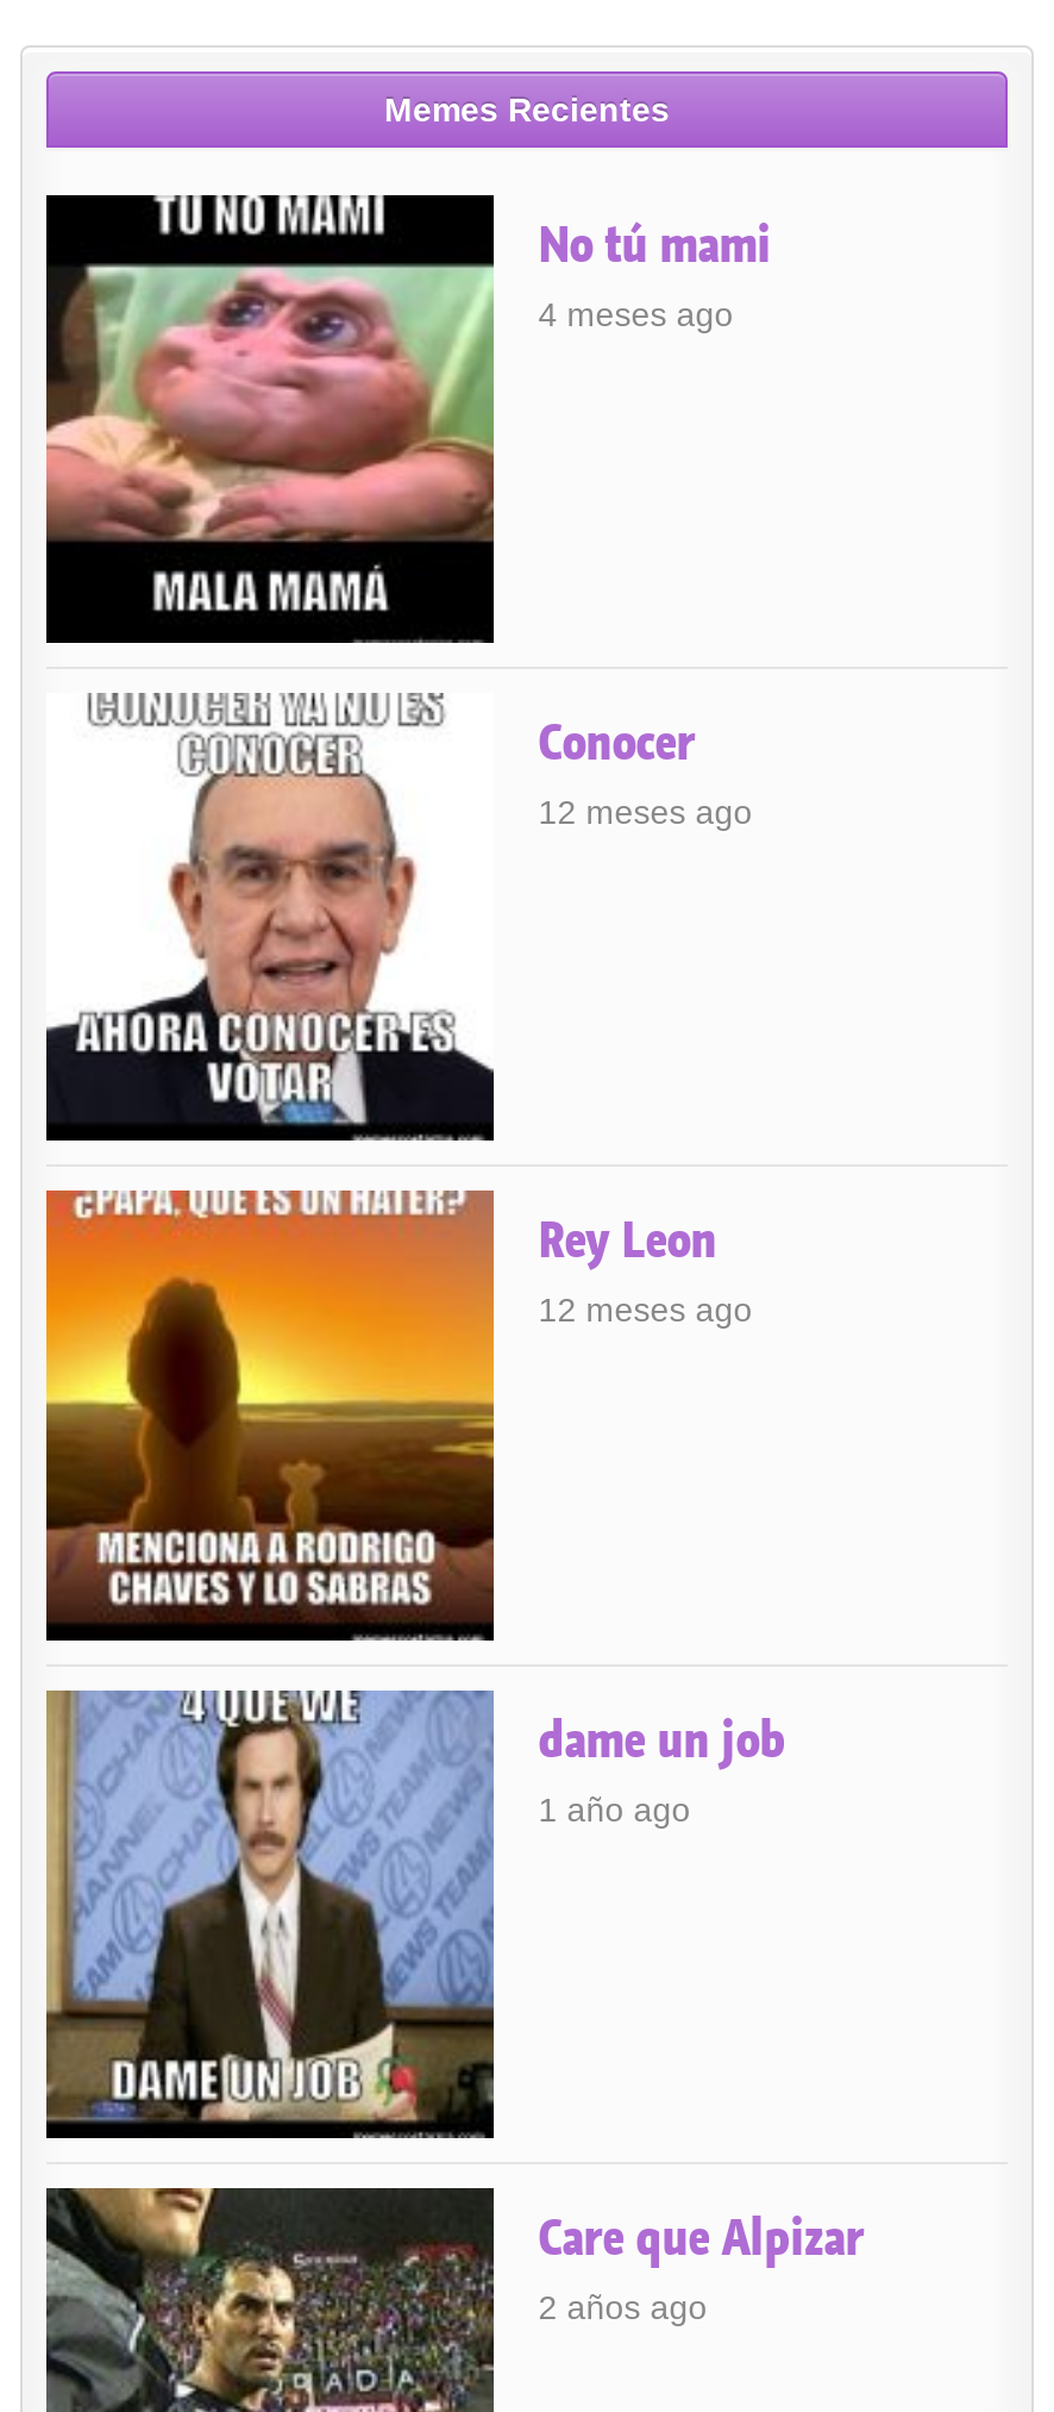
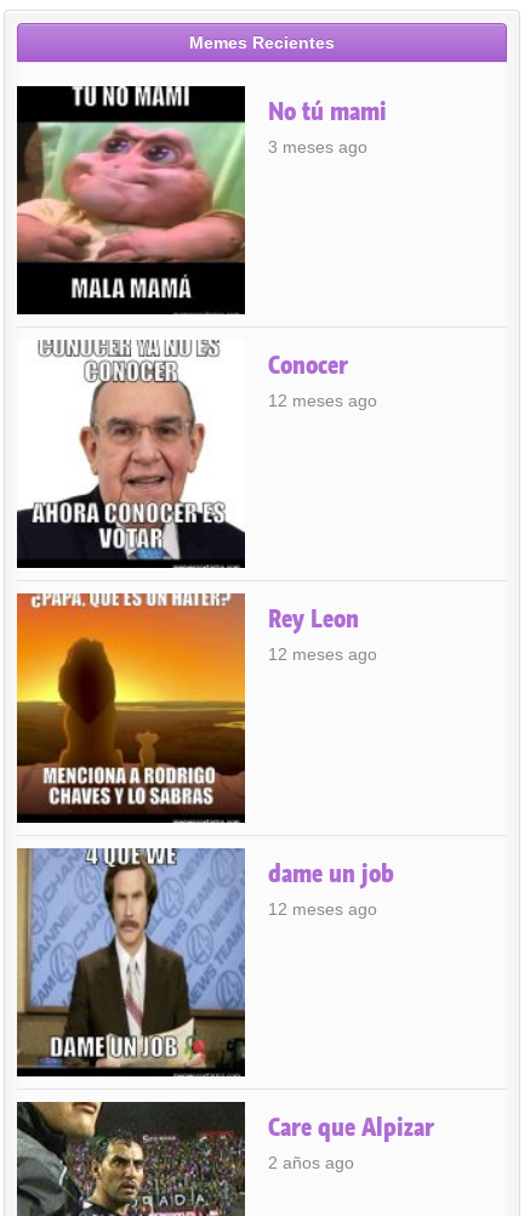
- 4 meses ago
+ 3 meses ago

- 1 año ago
+ 12 meses ago
